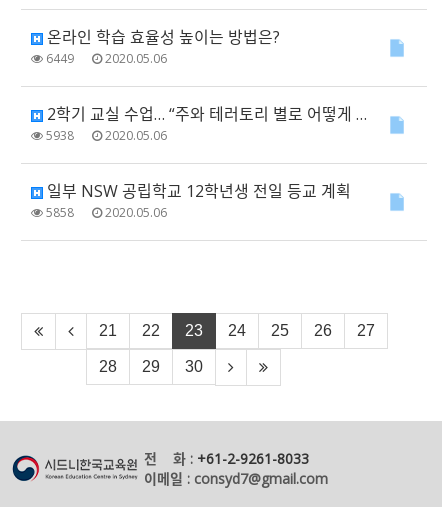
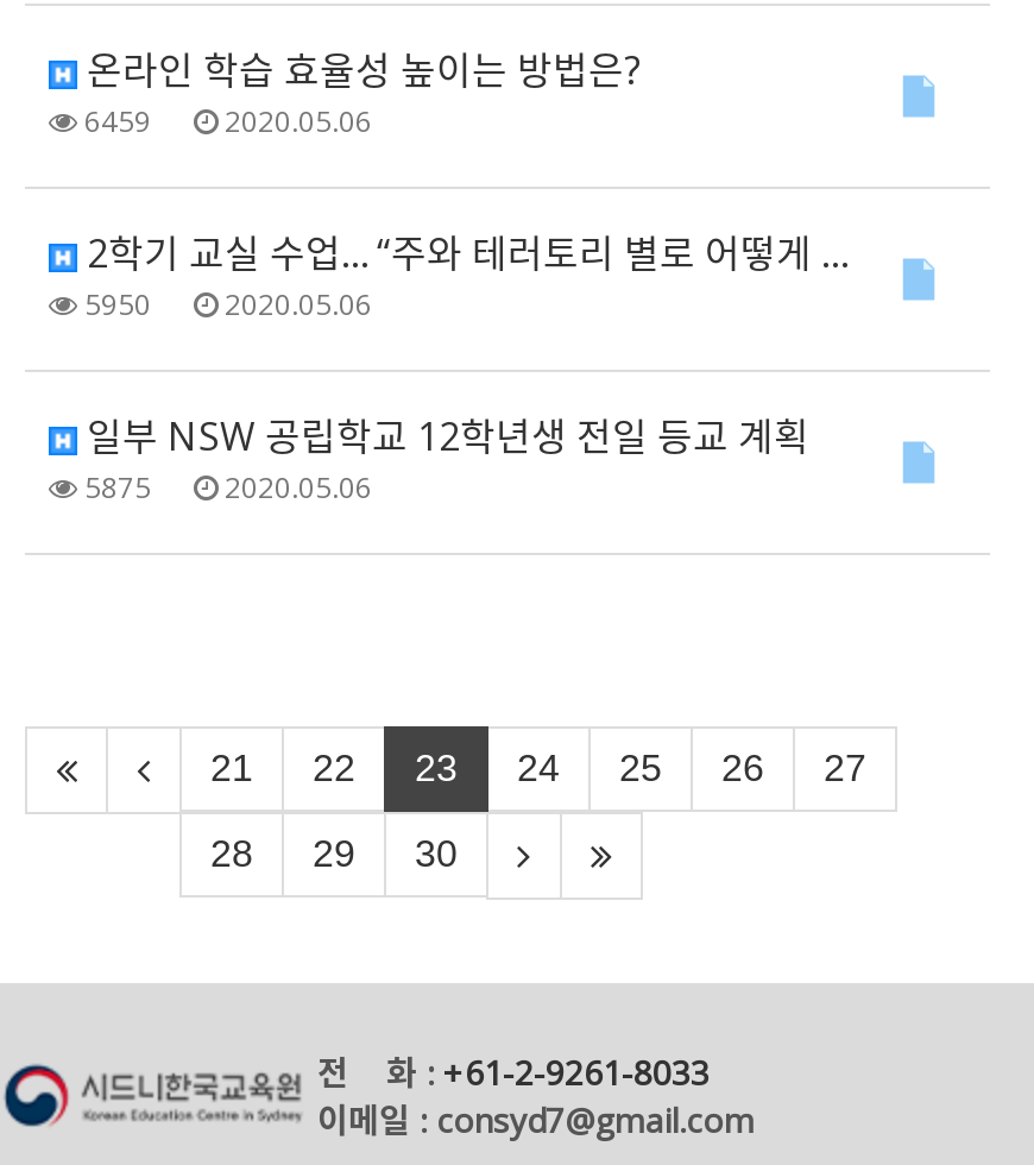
- 6449 2020.05.06
+ 6459 2020.05.06

- 5938 2020.05.06
+ 5950 2020.05.06

- 5858 2020.05.06
+ 5875 2020.05.06
